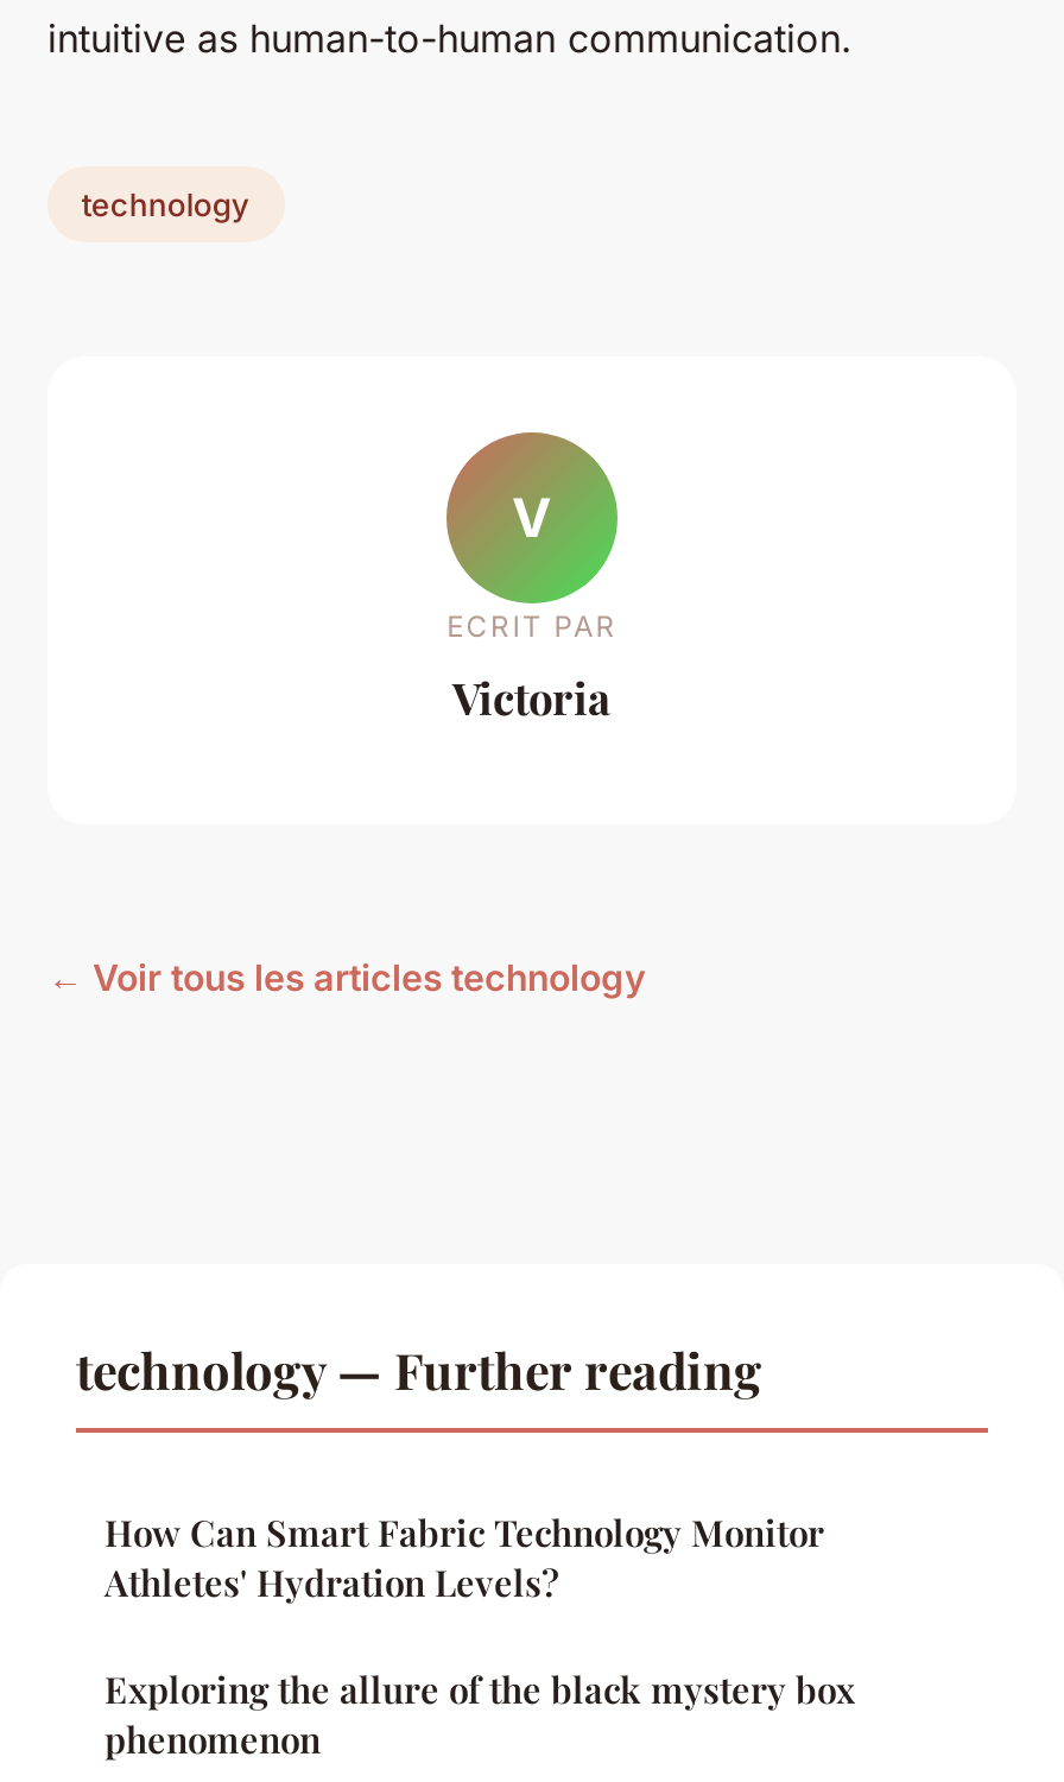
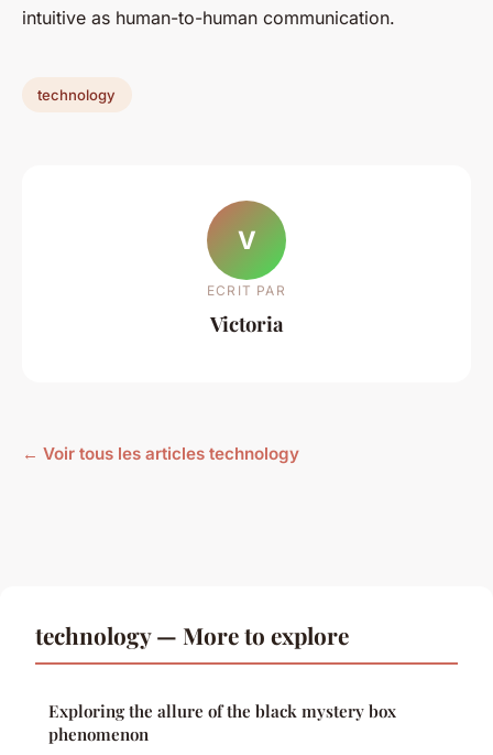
- technology — Further reading
- How Can Smart Fabric Technology Monitor
- Athletes' Hydration Levels?
+ technology — More to explore
